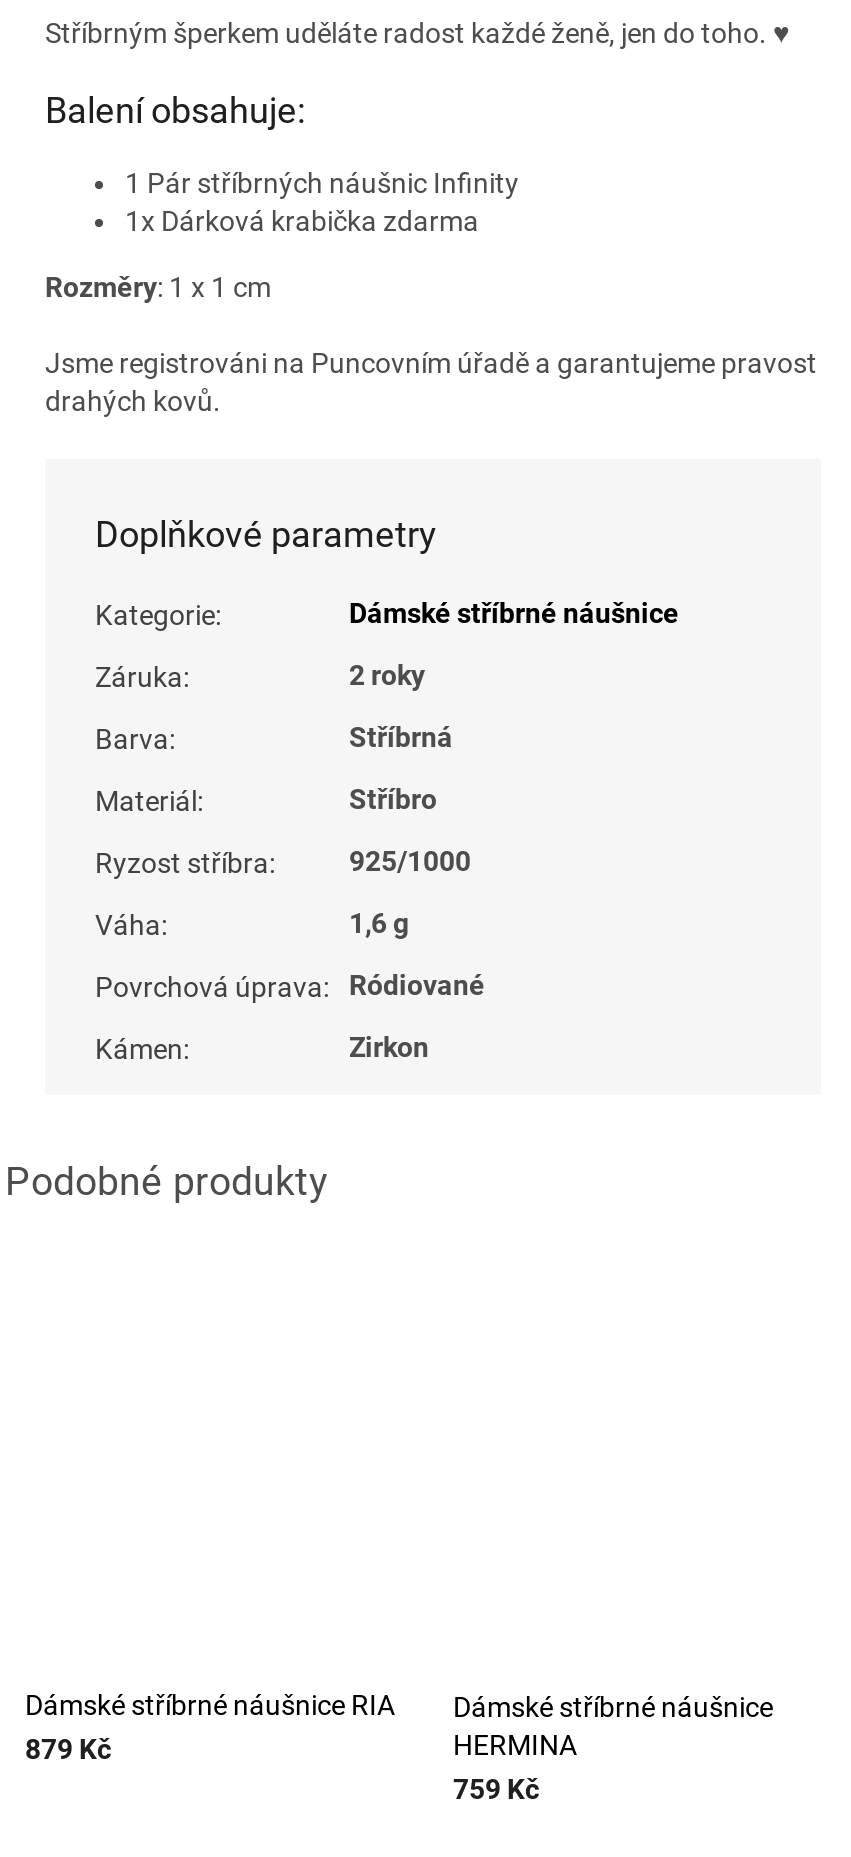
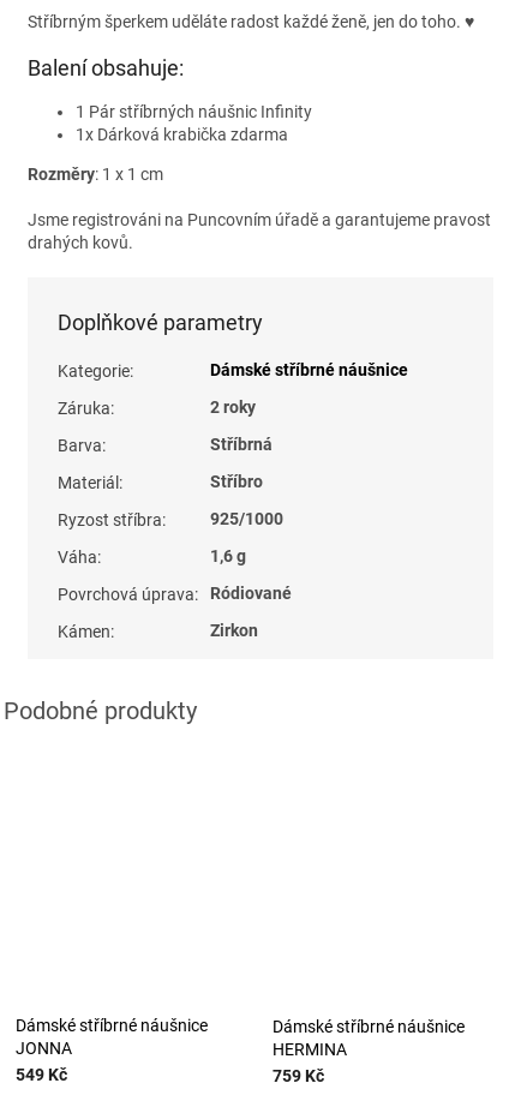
- Dámské stříbrné náušnice RIA
- 879 Kč
+ Dámské stříbrné náušnice
+ JONNA
+ 549 Kč
